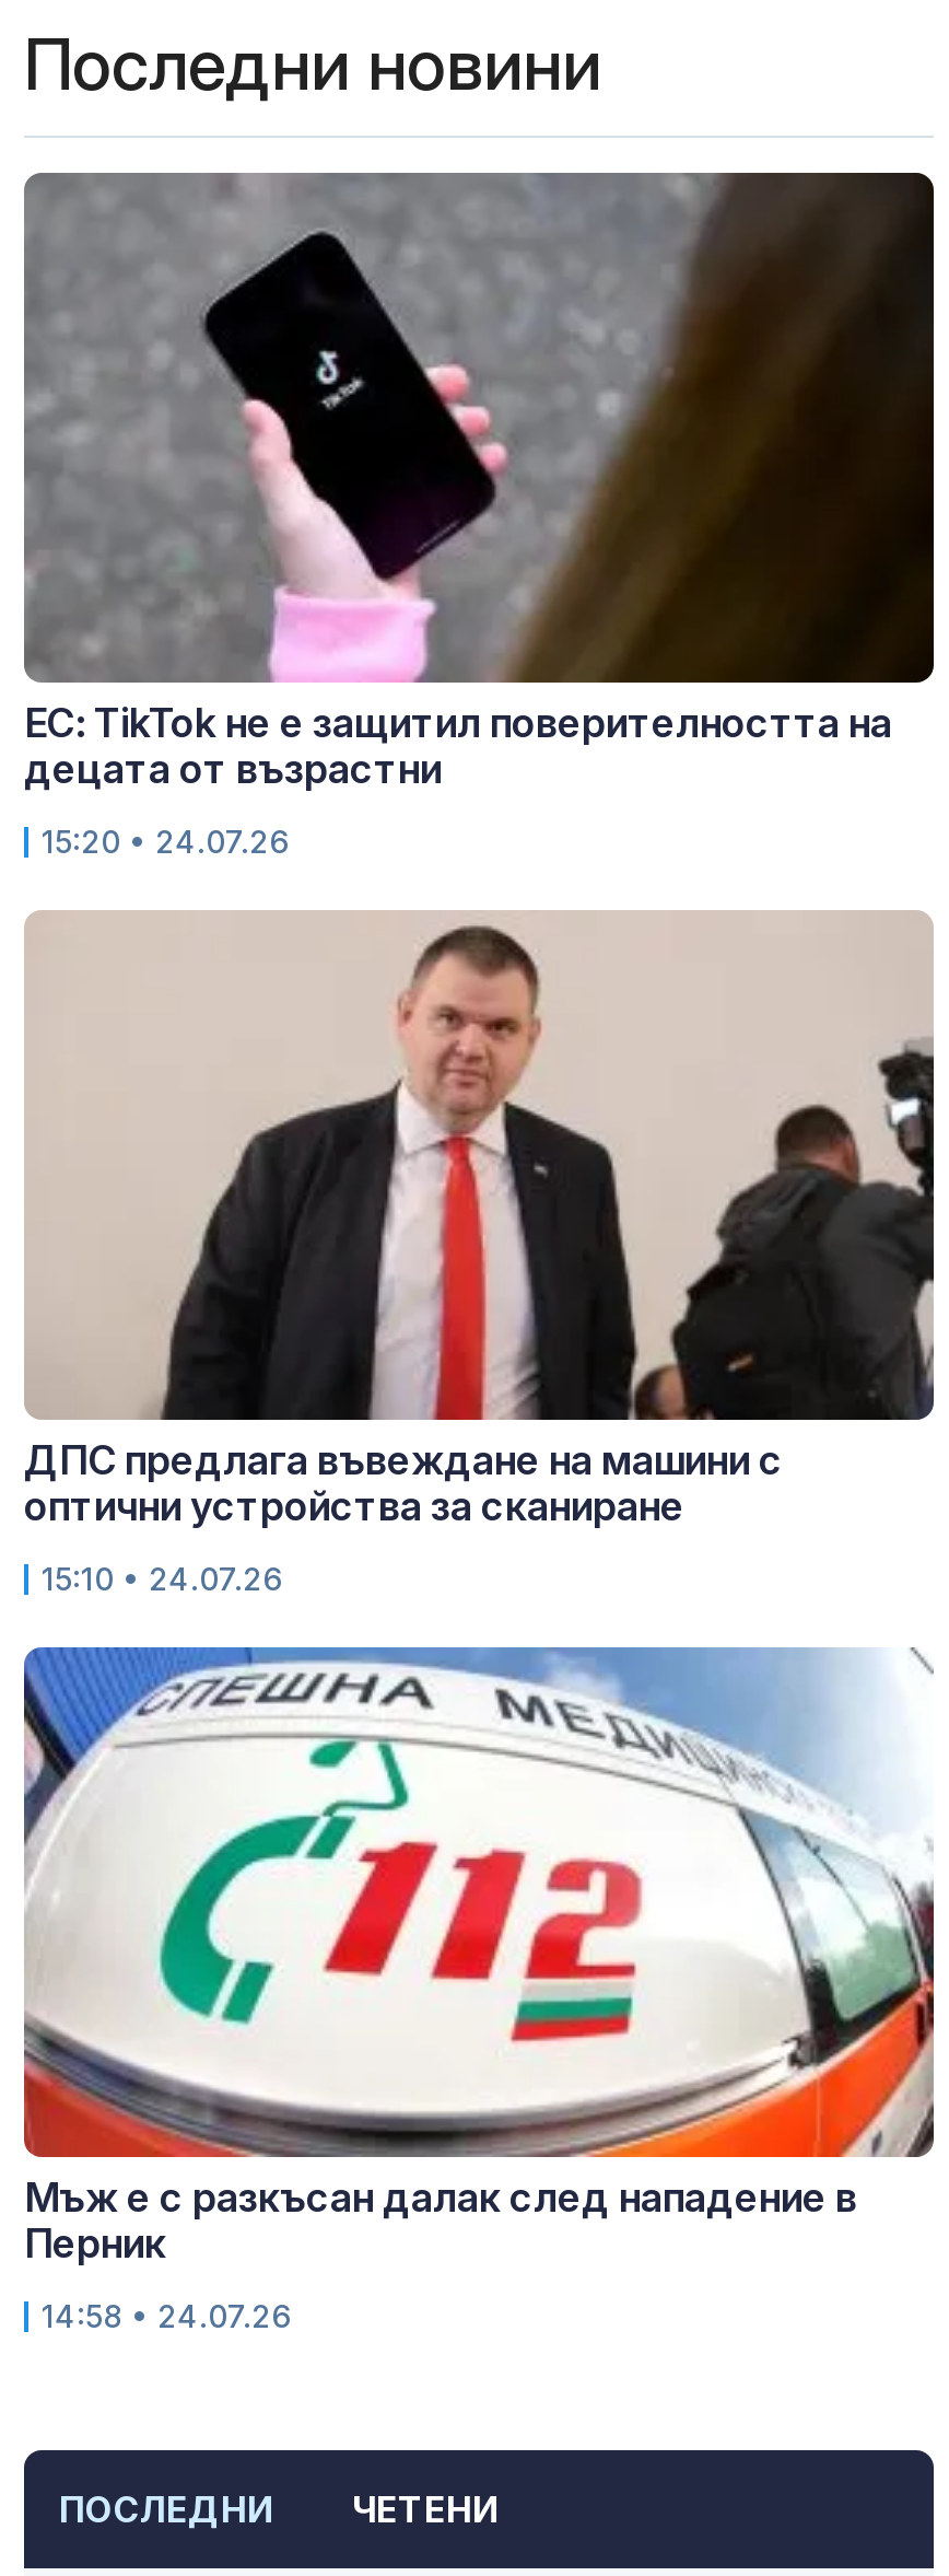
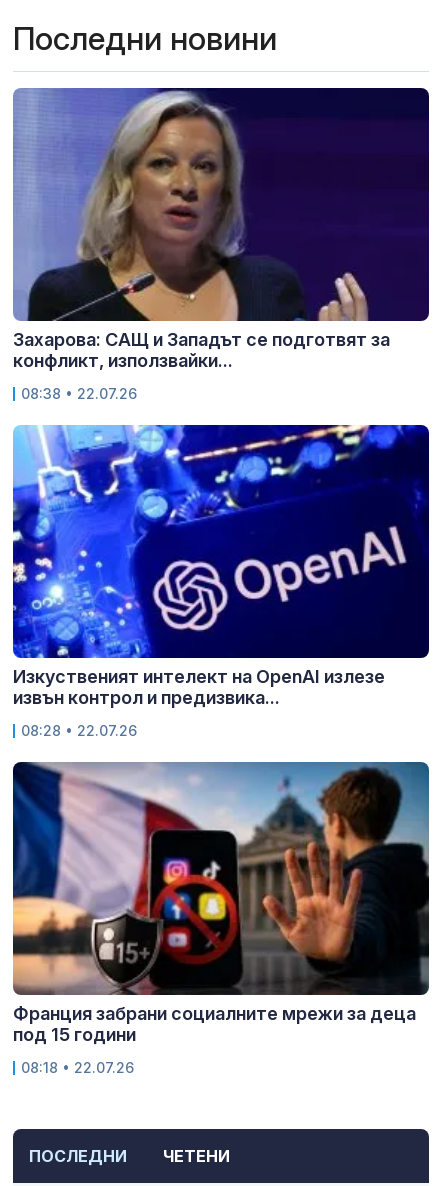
- [image]
- ЕС: TikTok не е защитил поверителността на
- децата от възрастни
+ [image]
+ Захарова: САЩ и Западът се подготвят за
+ конфликт, използвайки...

- 15:20 • 24.07.26
+ 08:38 • 22.07.26

- [image]
- ДПС предлага въвеждане на машини с
- оптични устройства за сканиране
+ [image]
+ Изкуственият интелект на OpenAI излезе
+ извън контрол и предизвика...

- 15:10 • 24.07.26
+ 08:28 • 22.07.26

- [image]
- Мъж е с разкъсан далак след нападение в
- Перник
+ [image]
+ Франция забрани социалните мрежи за деца
+ под 15 години

- 14:58 • 24.07.26
+ 08:18 • 22.07.26
